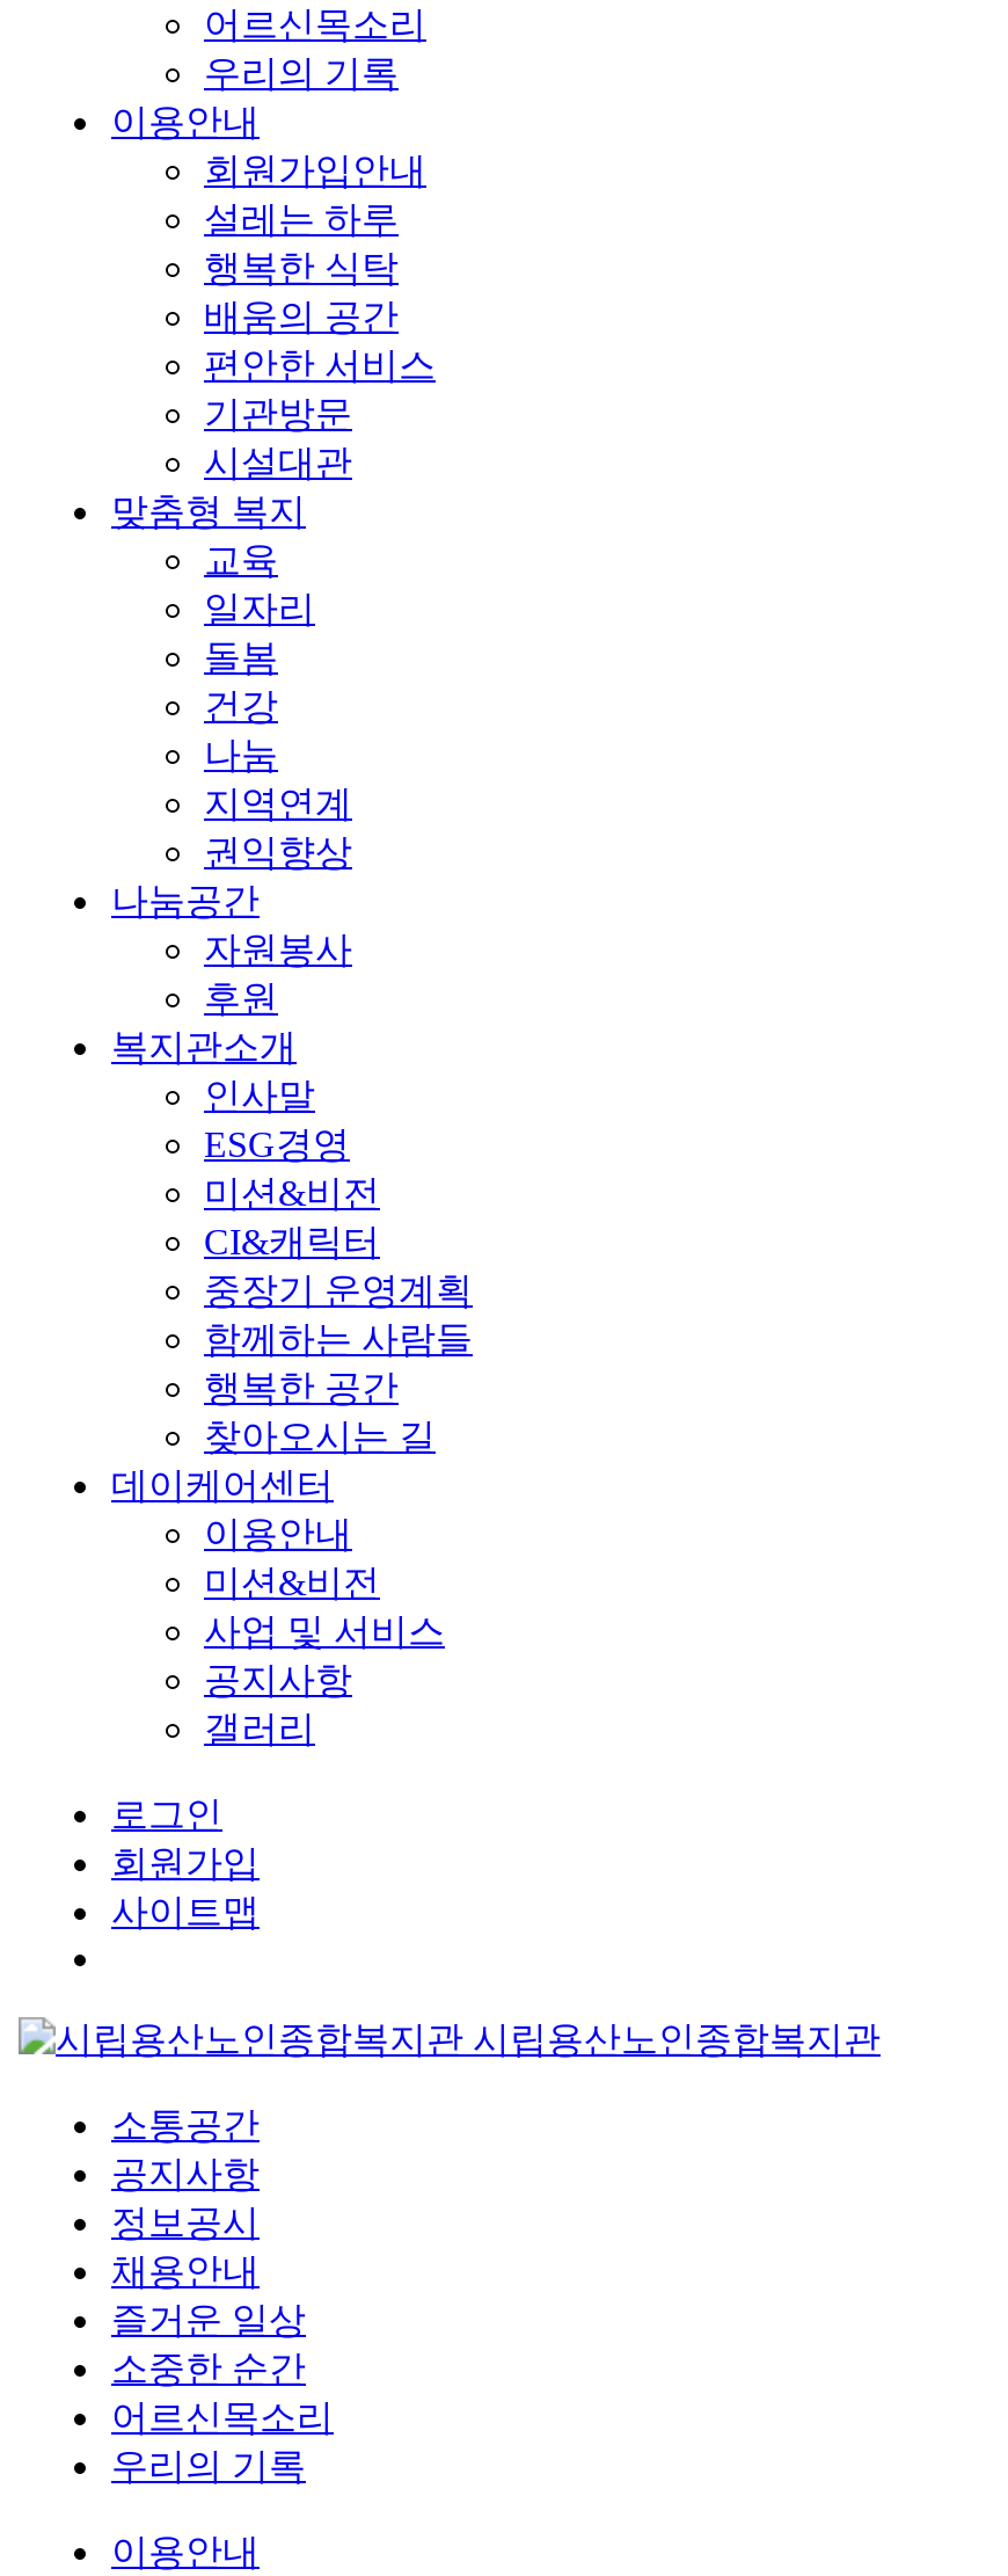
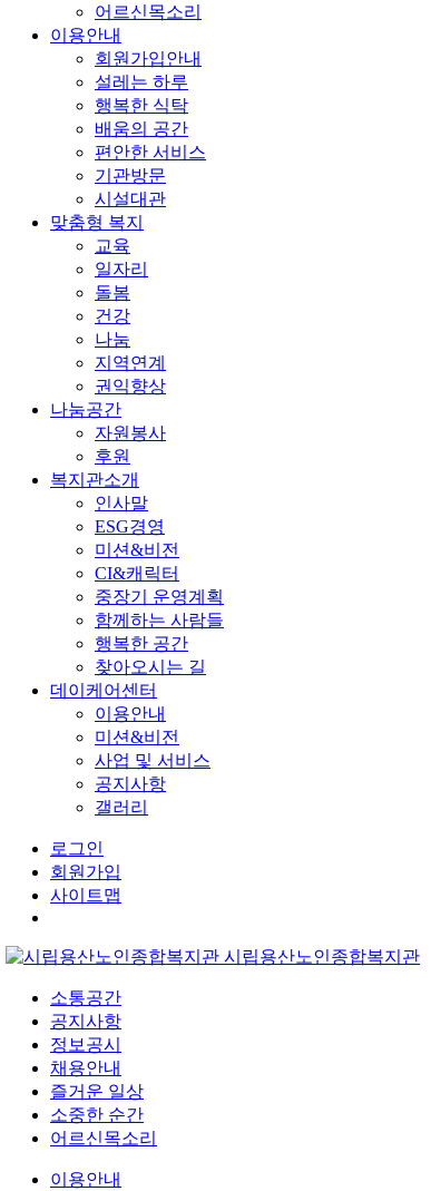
- 우리의 기록

- 우리의 기록
